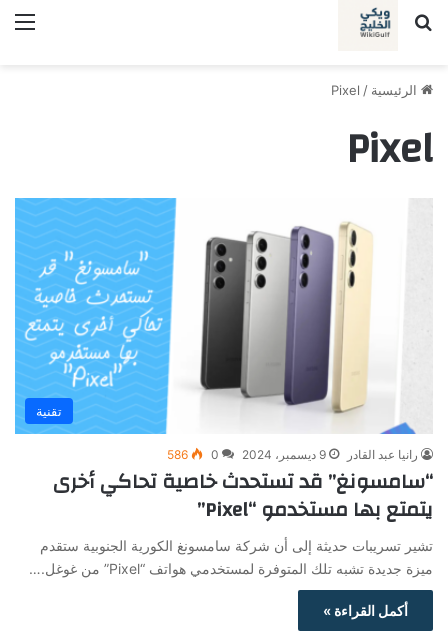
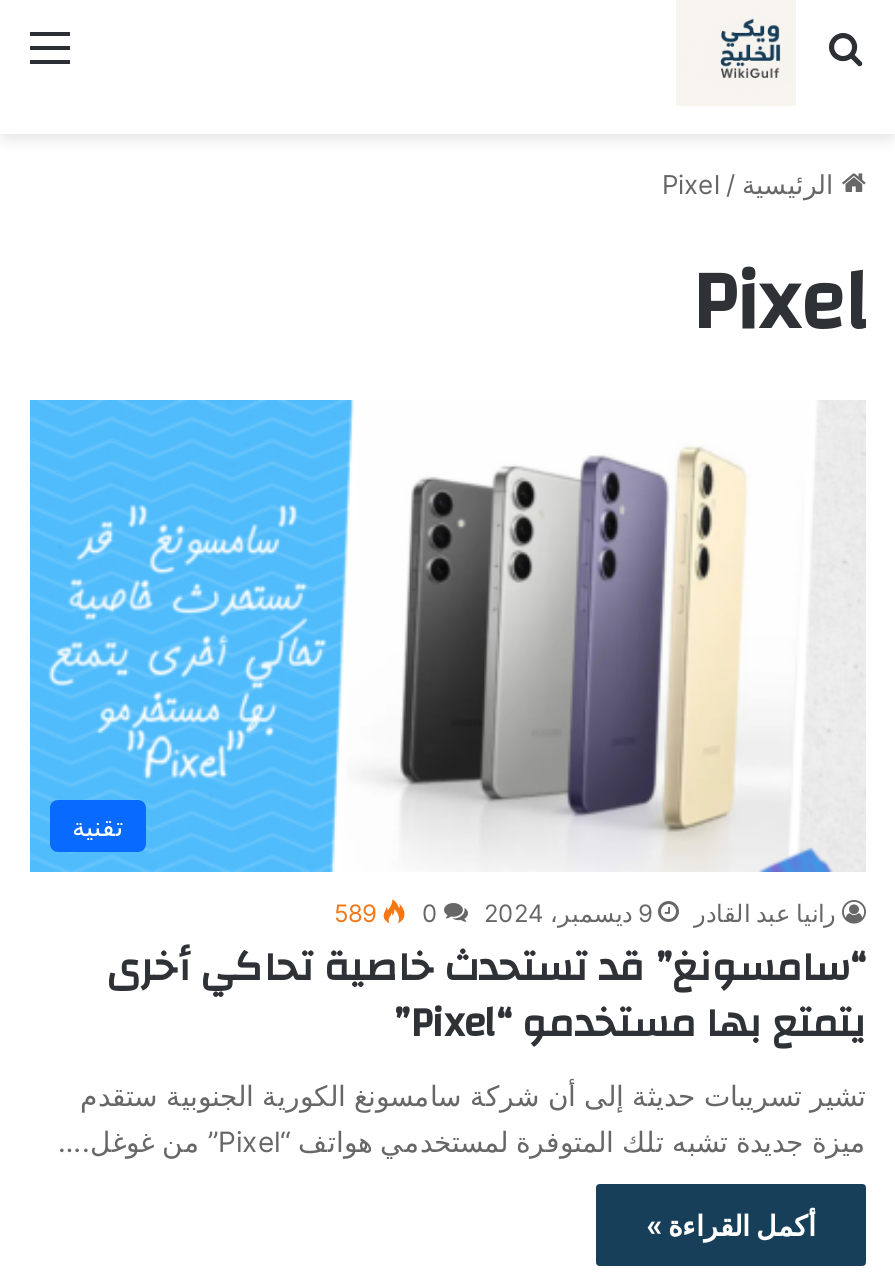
- 586 0
+ 589 0
